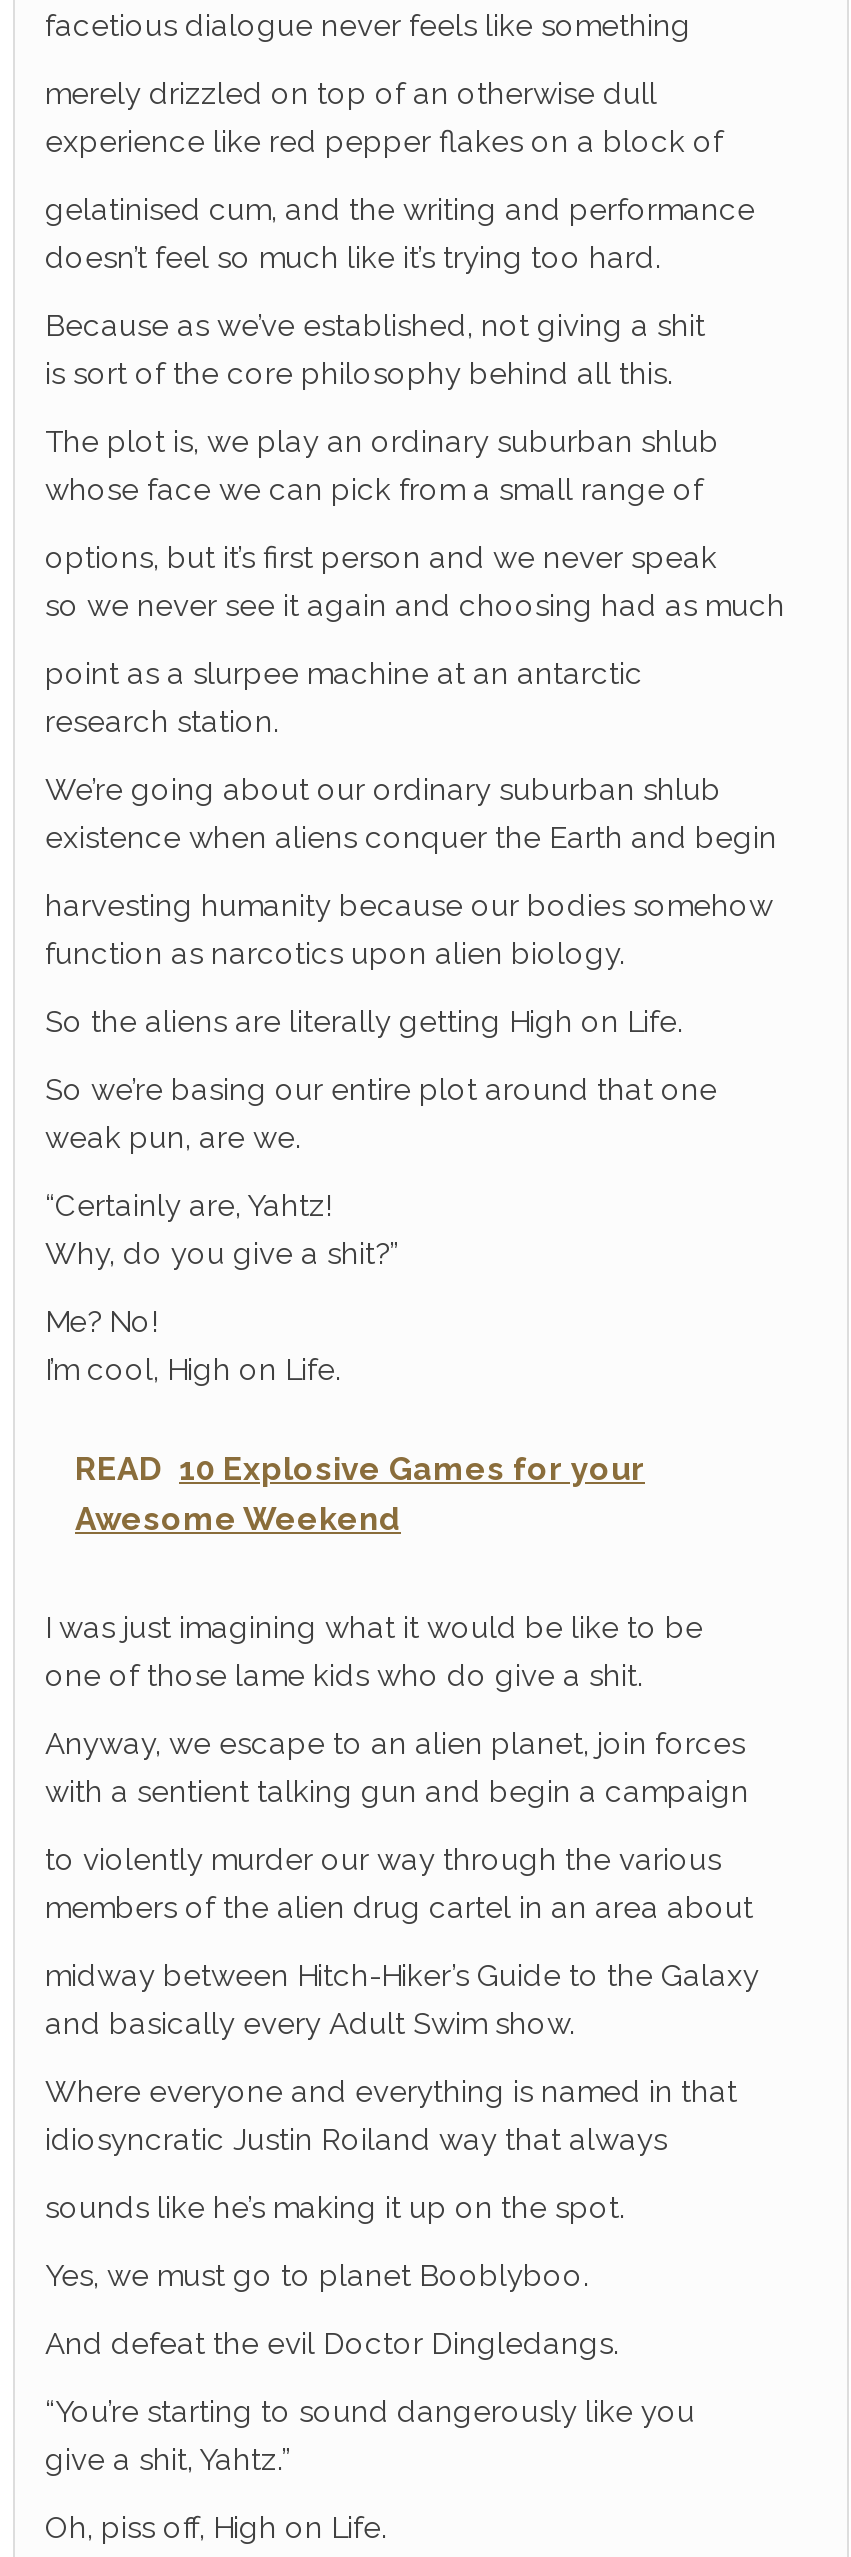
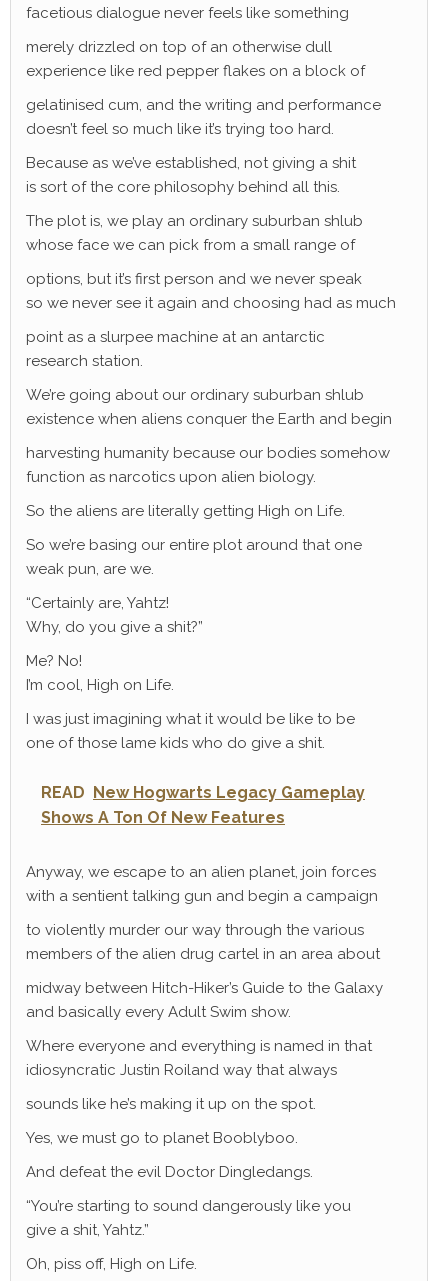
- READ 10 Explosive Games for your
- Awesome Weekend

moved up: I was just imagining what it would be like to be | one of those lame kids who do give a shit.

+ READ New Hogwarts Legacy Gameplay
+ Shows A Ton Of New Features
